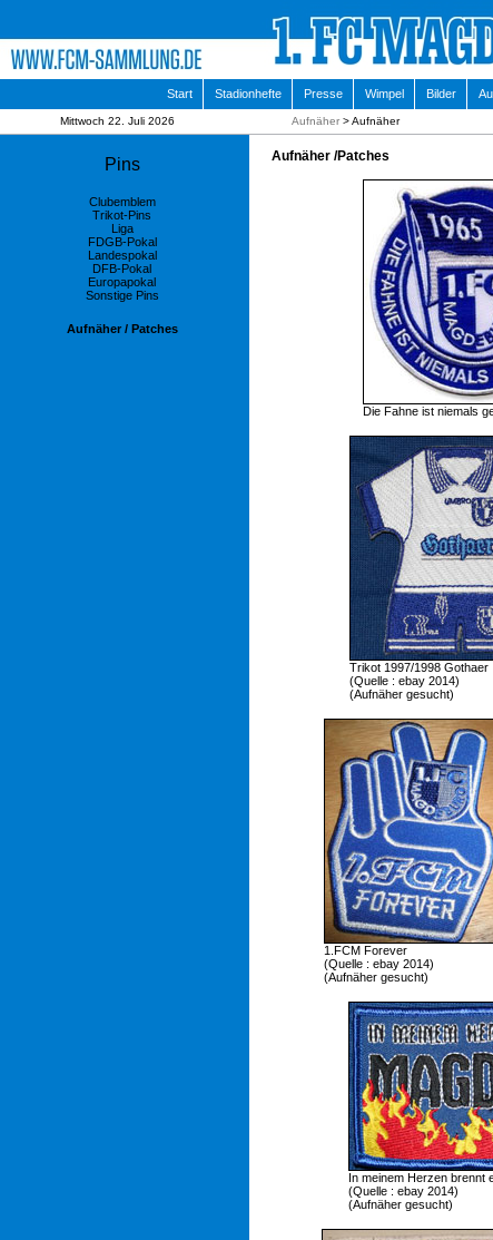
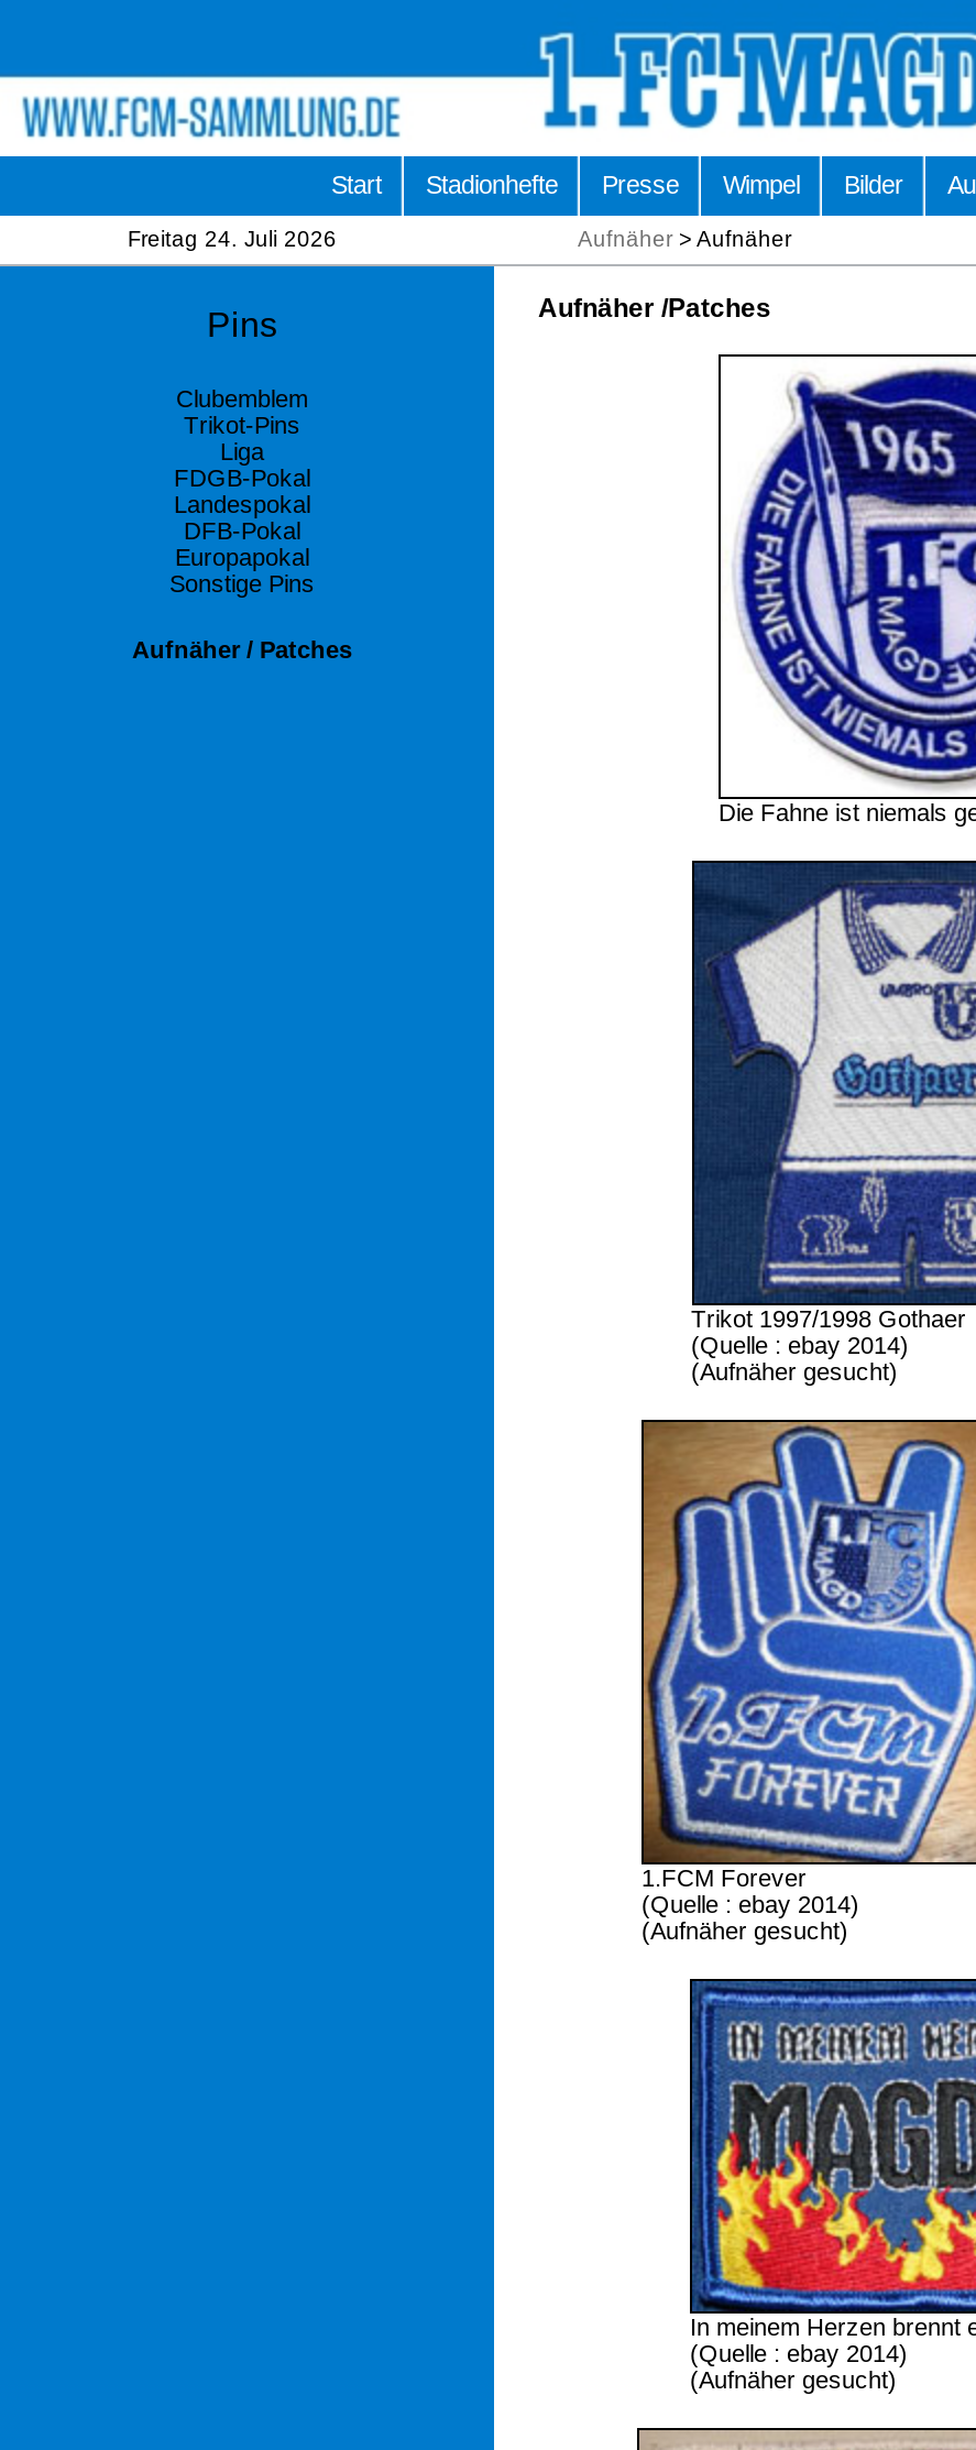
- Mittwoch 22. Juli 2026
+ Freitag 24. Juli 2026
